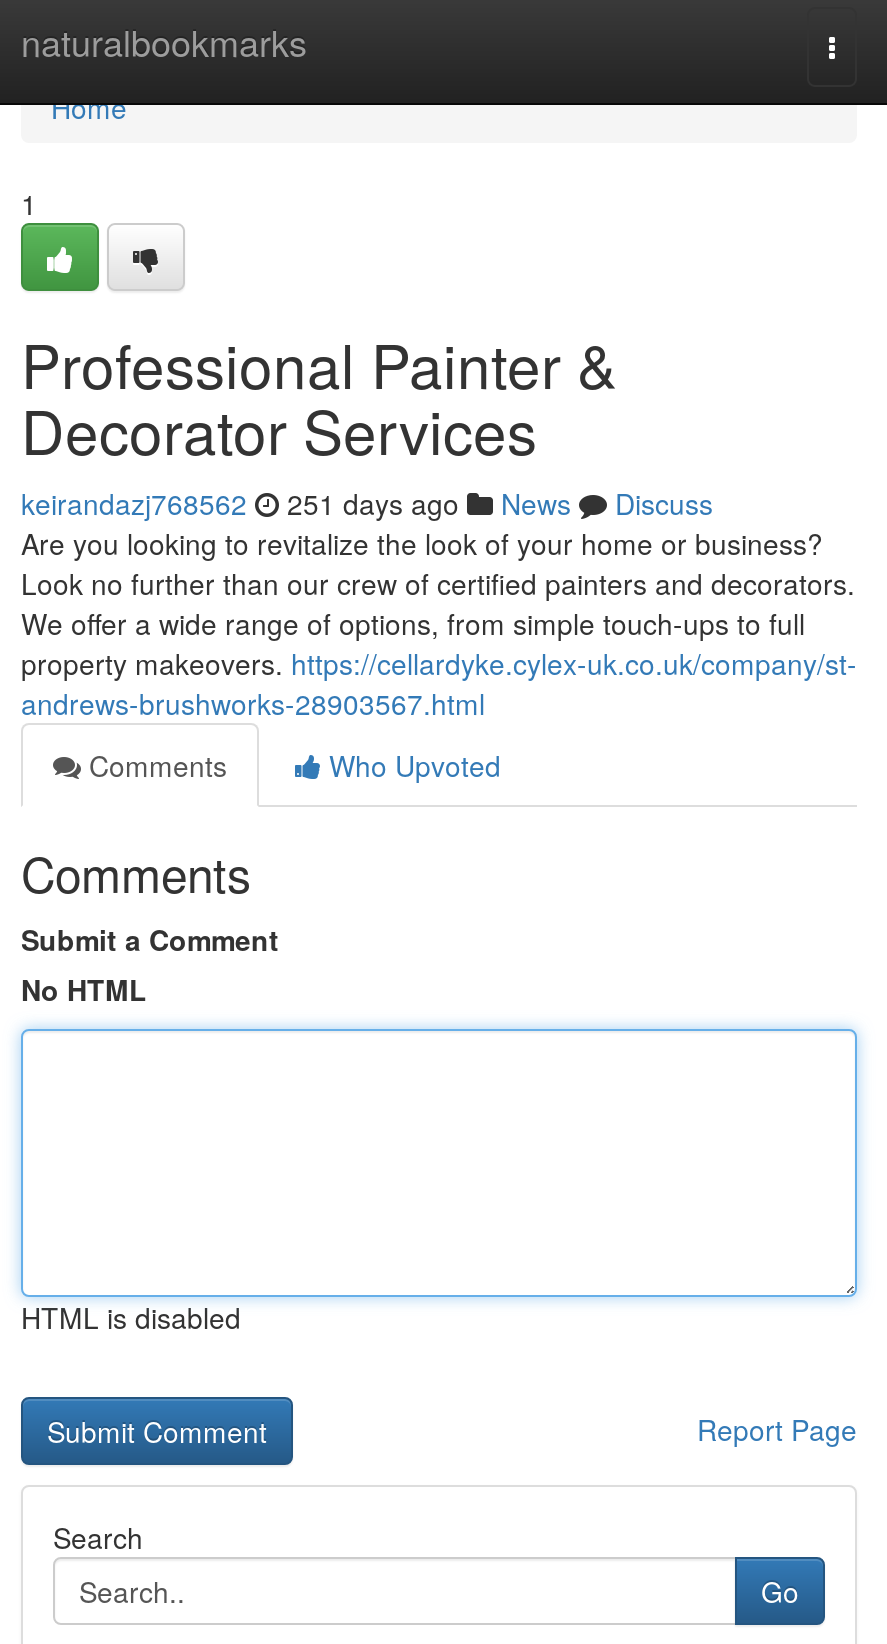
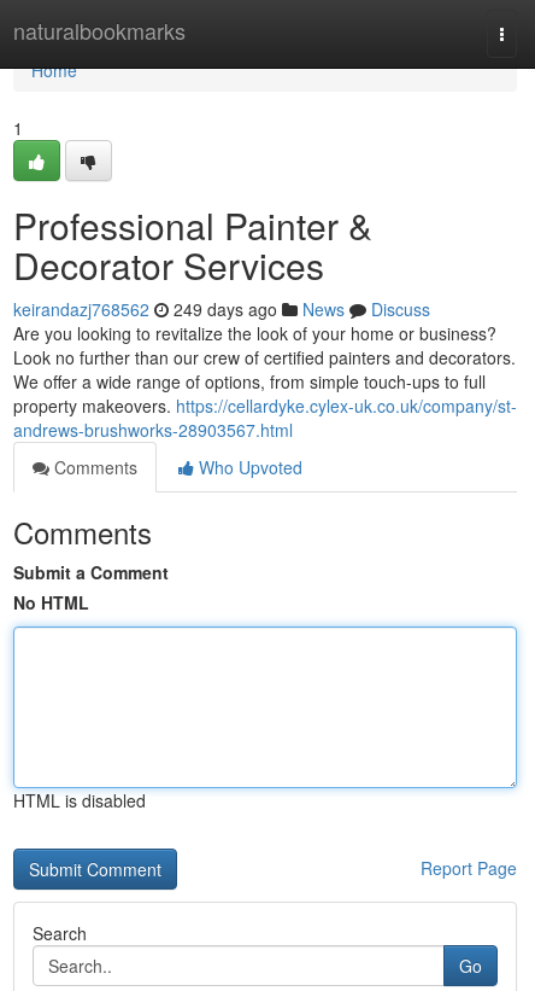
- keirandazj768562 251 days ago News Discuss
+ keirandazj768562 249 days ago News Discuss
